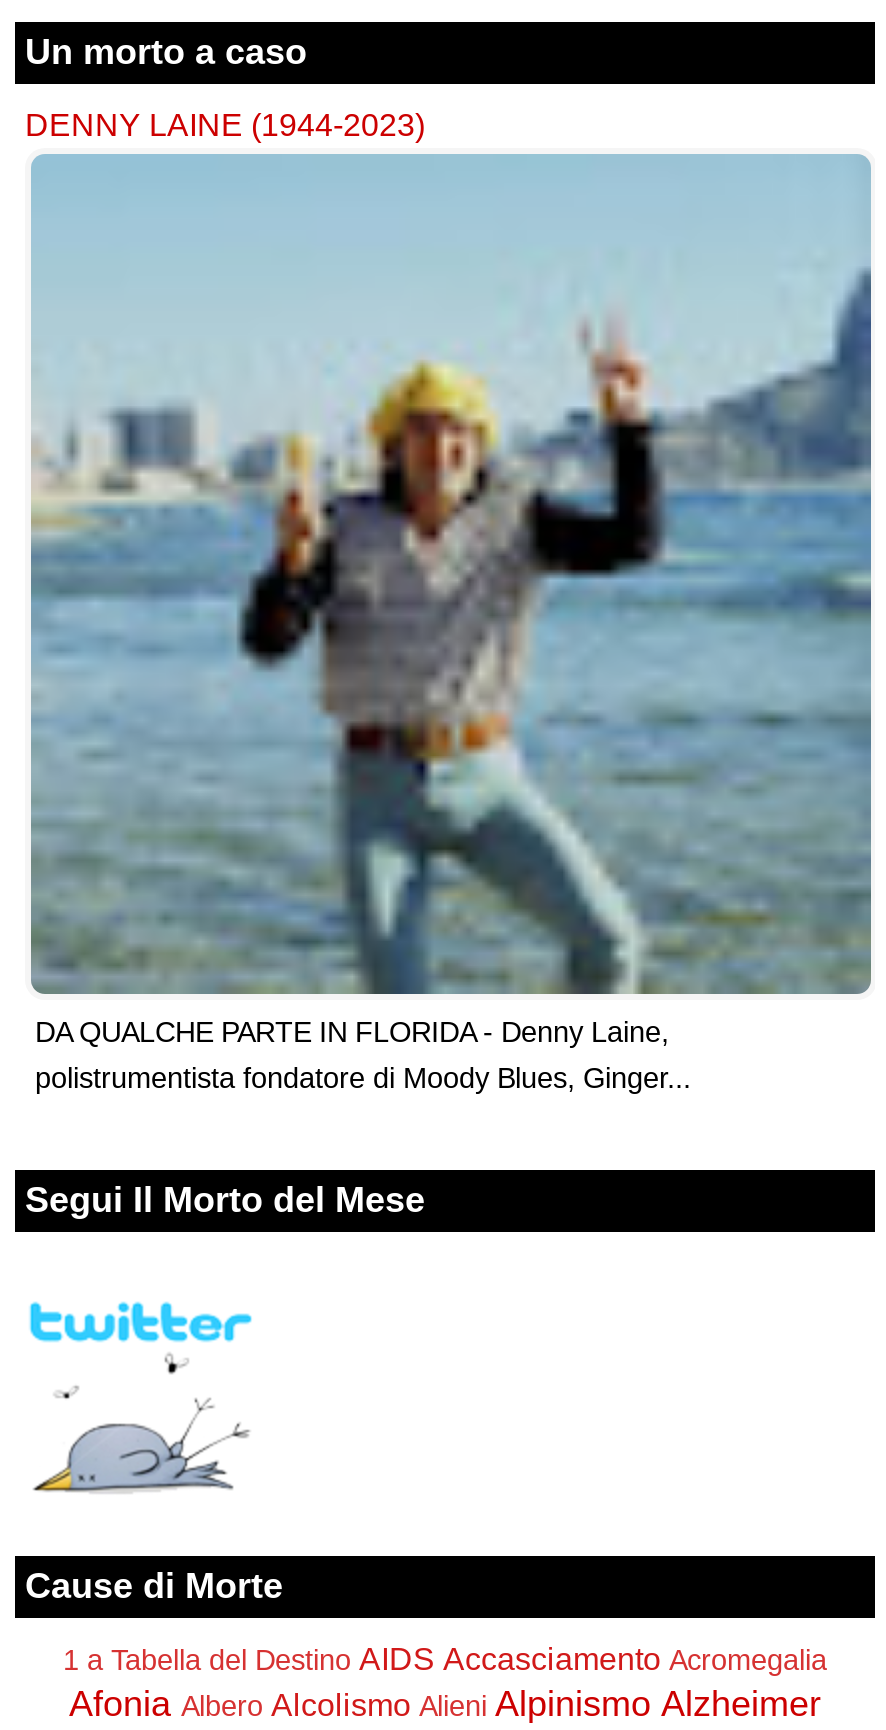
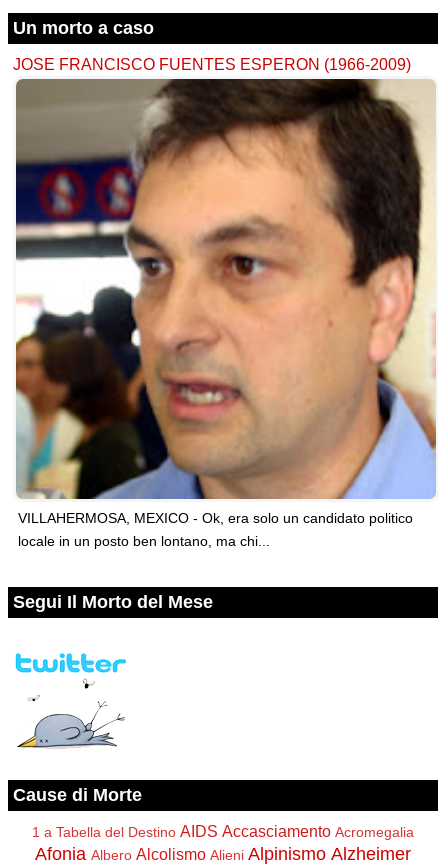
- DENNY LAINE (1944-2023)
+ JOSE FRANCISCO FUENTES ESPERON (1966-2009)

- [image]
- DA QUALCHE PARTE IN FLORIDA - Denny Laine,
- polistrumentista fondatore di Moody Blues, Ginger...
+ [image]
+ VILLAHERMOSA, MEXICO - Ok, era solo un candidato politico
+ locale in un posto ben lontano, ma chi...
